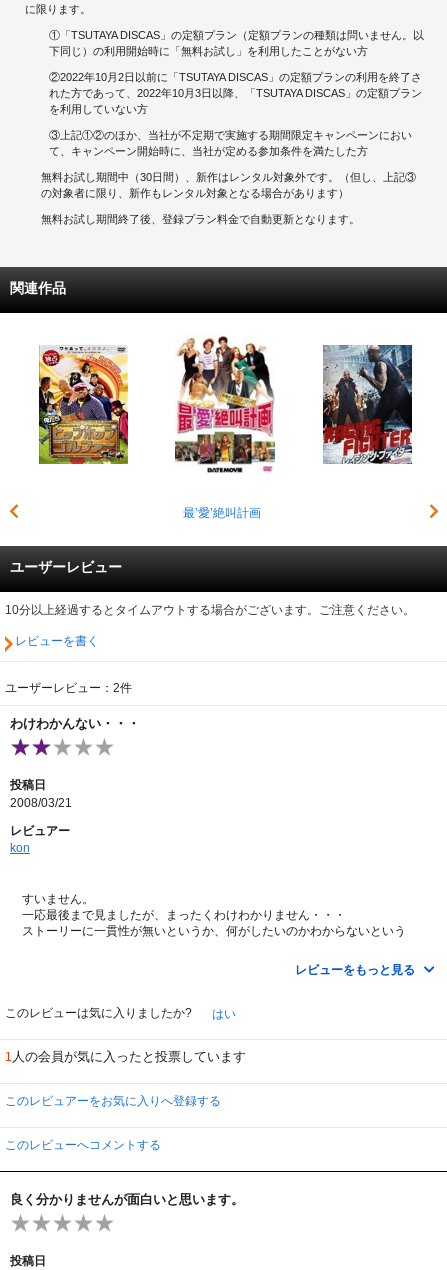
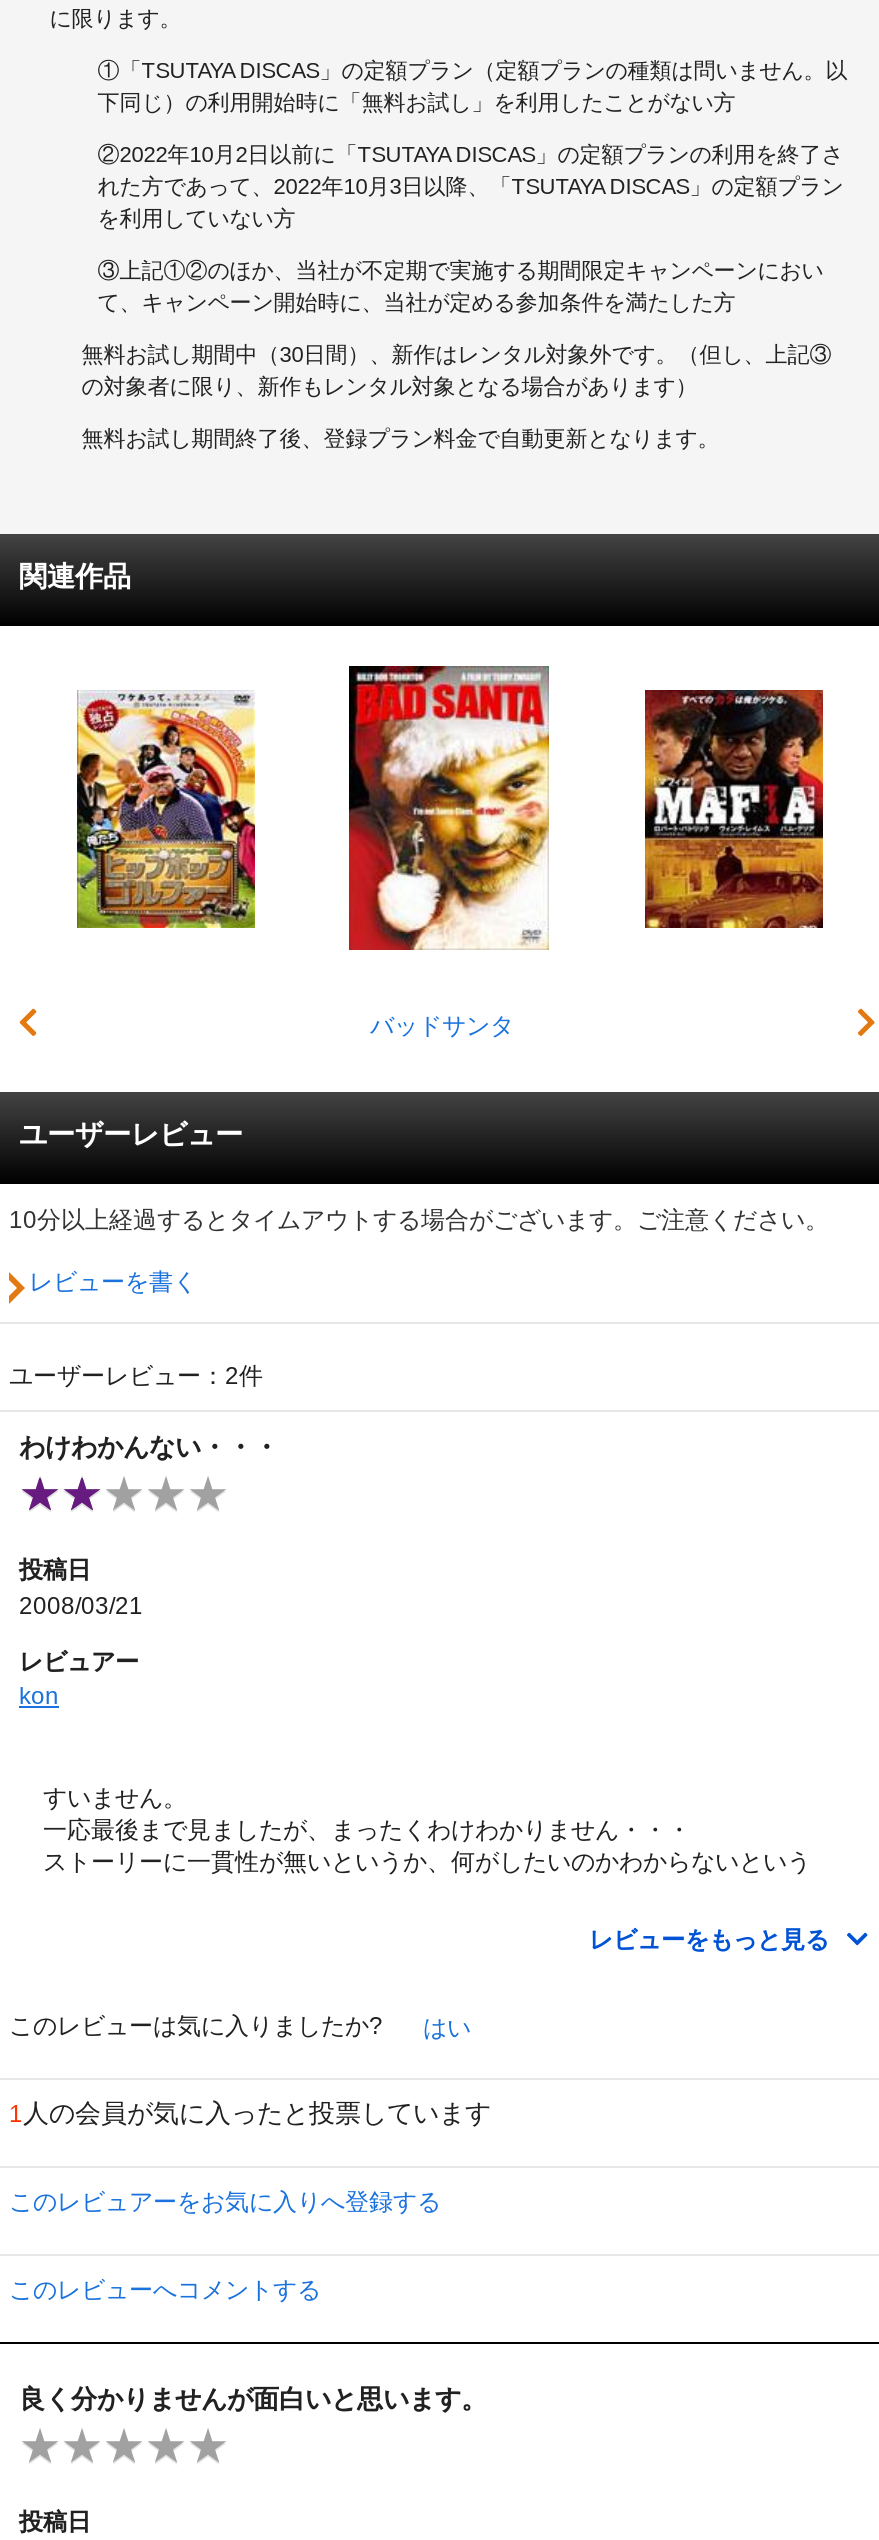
- [image]
- 最’愛’絶叫計画
+ [image]
+ バッドサンタ

- [image]
+ [image]
